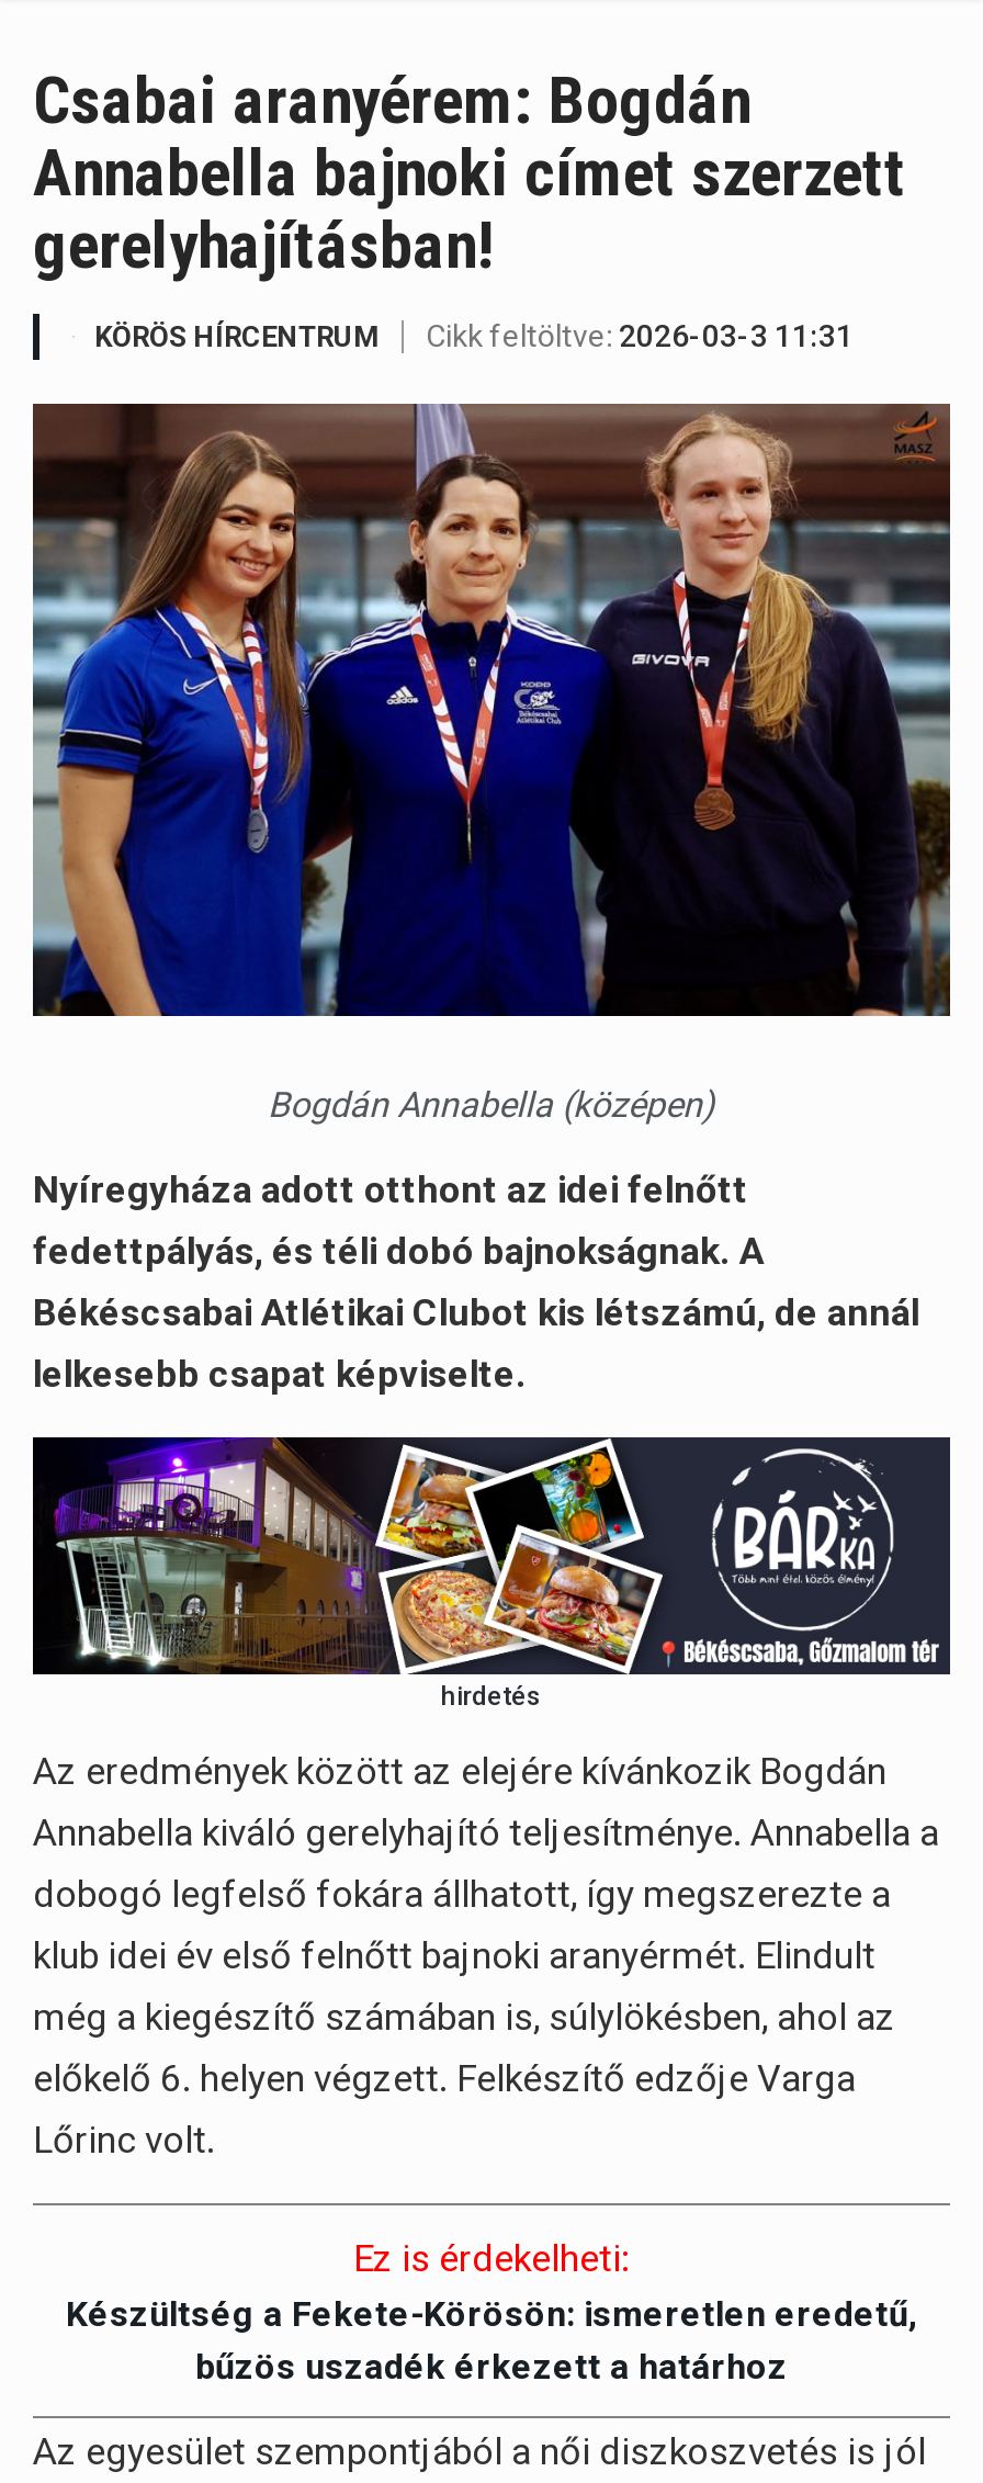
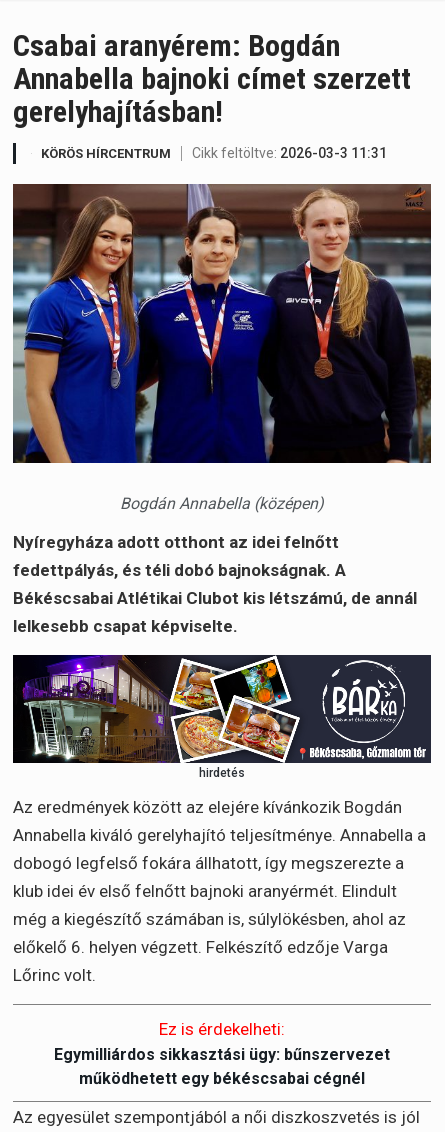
- Készültség a Fekete-Körösön: ismeretlen eredetű,
- bűzös uszadék érkezett a határhoz
+ Egymilliárdos sikkasztási ügy: bűnszervezet
+ működhetett egy békéscsabai cégnél
